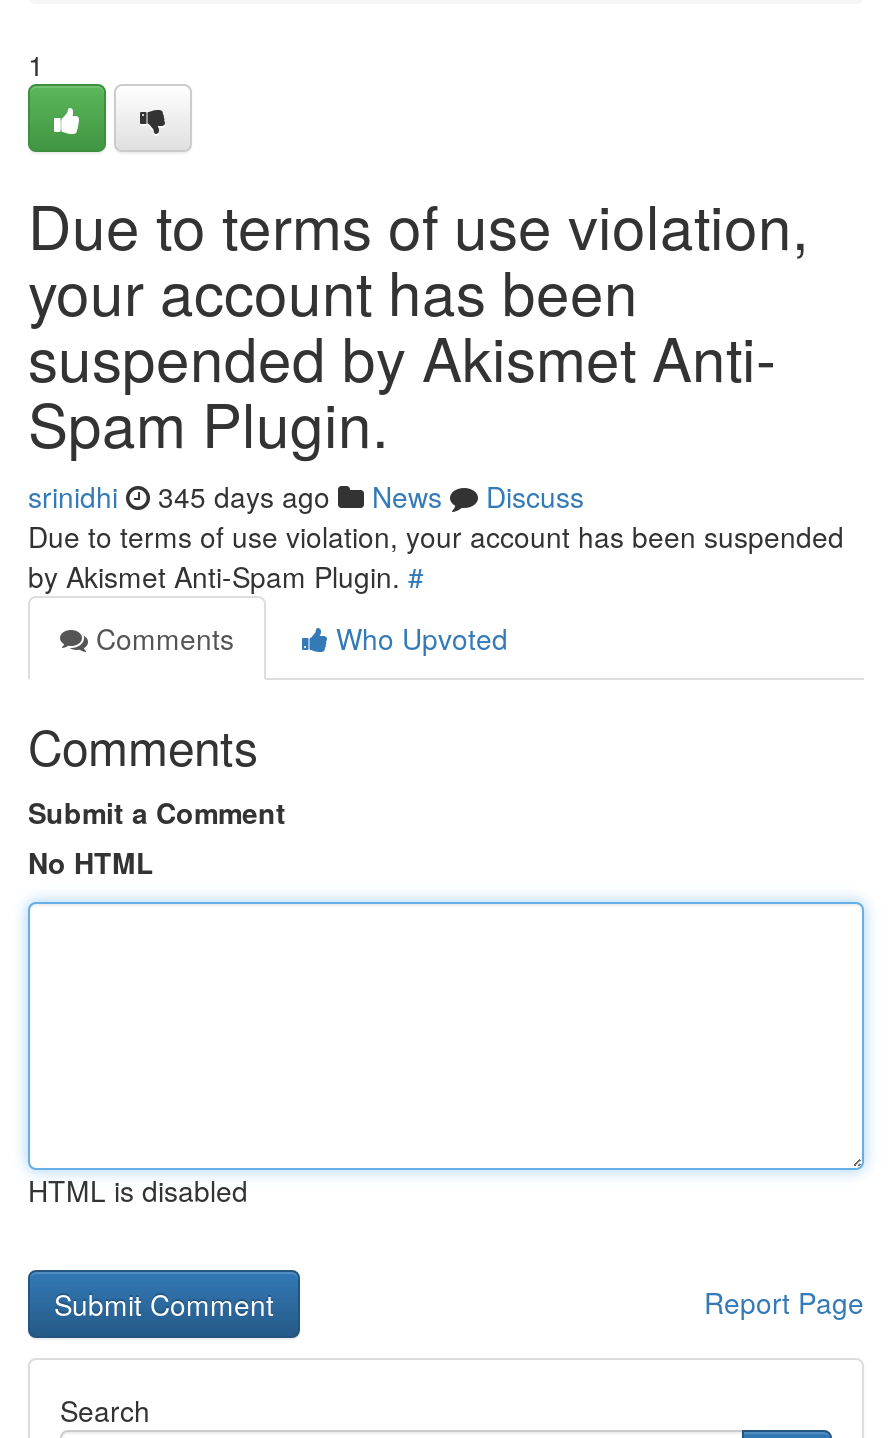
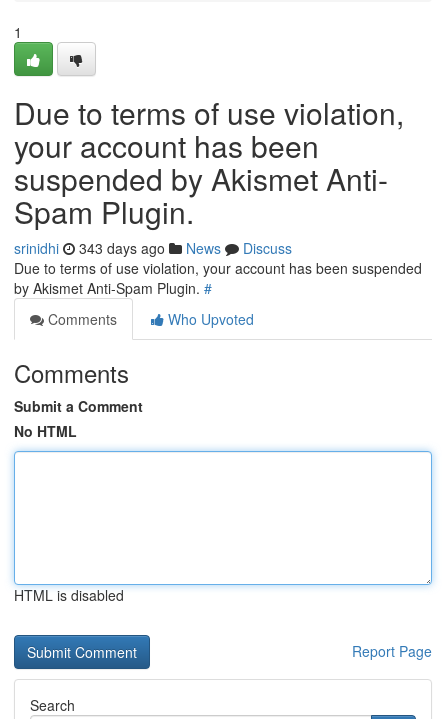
- srinidhi 345 days ago News Discuss
+ srinidhi 343 days ago News Discuss
